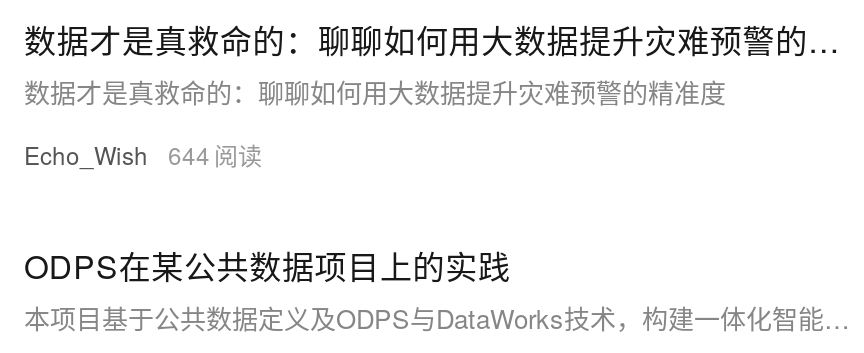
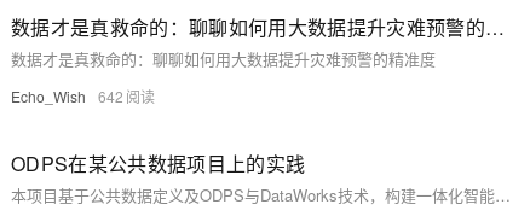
- Echo_Wish 644
+ Echo_Wish 642
